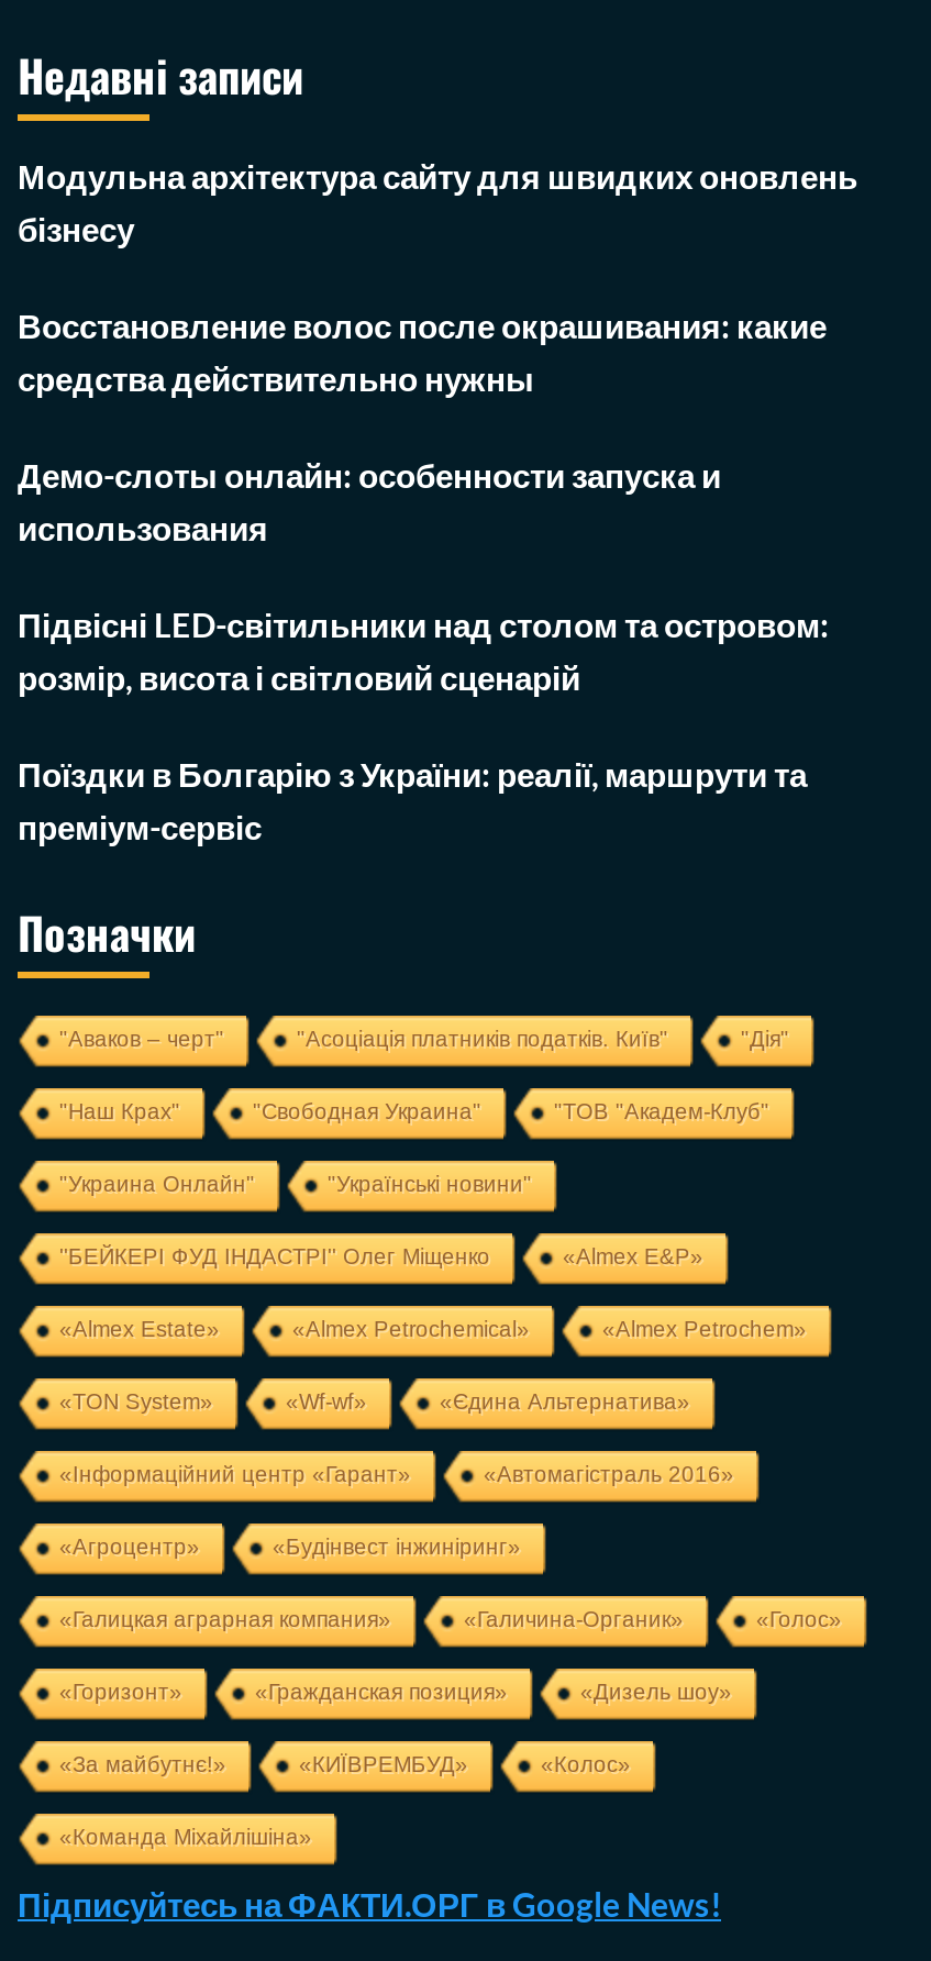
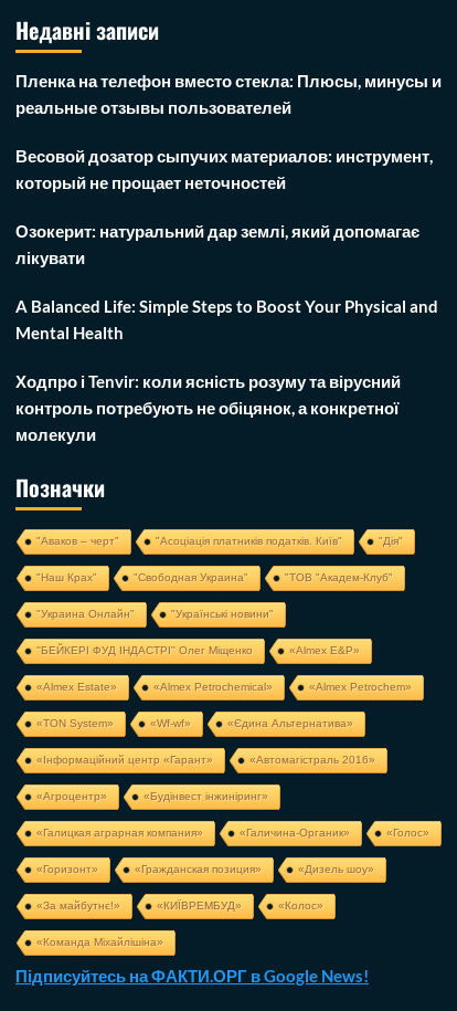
- Модульна архітектура сайту для швидких оновлень
- бізнесу
+ Пленка на телефон вместо стекла: Плюсы, минусы и
+ реальные отзывы пользователей

- Восстановление волос после окрашивания: какие
- средства действительно нужны
+ Весовой дозатор сыпучих материалов: инструмент,
+ который не прощает неточностей

- Демо-слоты онлайн: особенности запуска и
- использования
+ Озокерит: натуральний дар землі, який допомагає
+ лікувати

- Підвісні LED-світильники над столом та островом:
- розмір, висота і світловий сценарій
+ A Balanced Life: Simple Steps to Boost Your Physical and
+ Mental Health

- Поїздки в Болгарію з України: реалії, маршрути та
- преміум-сервіс
+ Ходпро і Tenvir: коли ясність розуму та вірусний
+ контроль потребують не обіцянок, а конкретної
+ молекули
